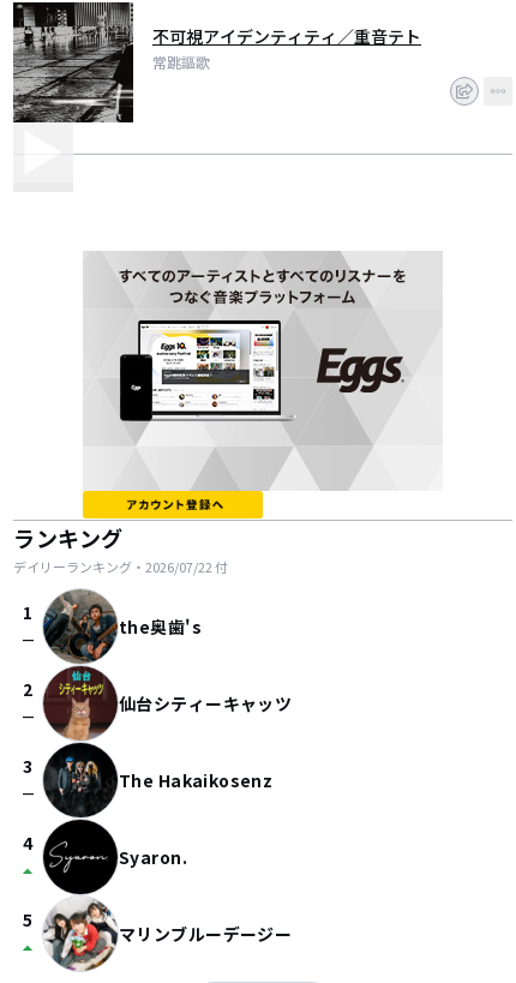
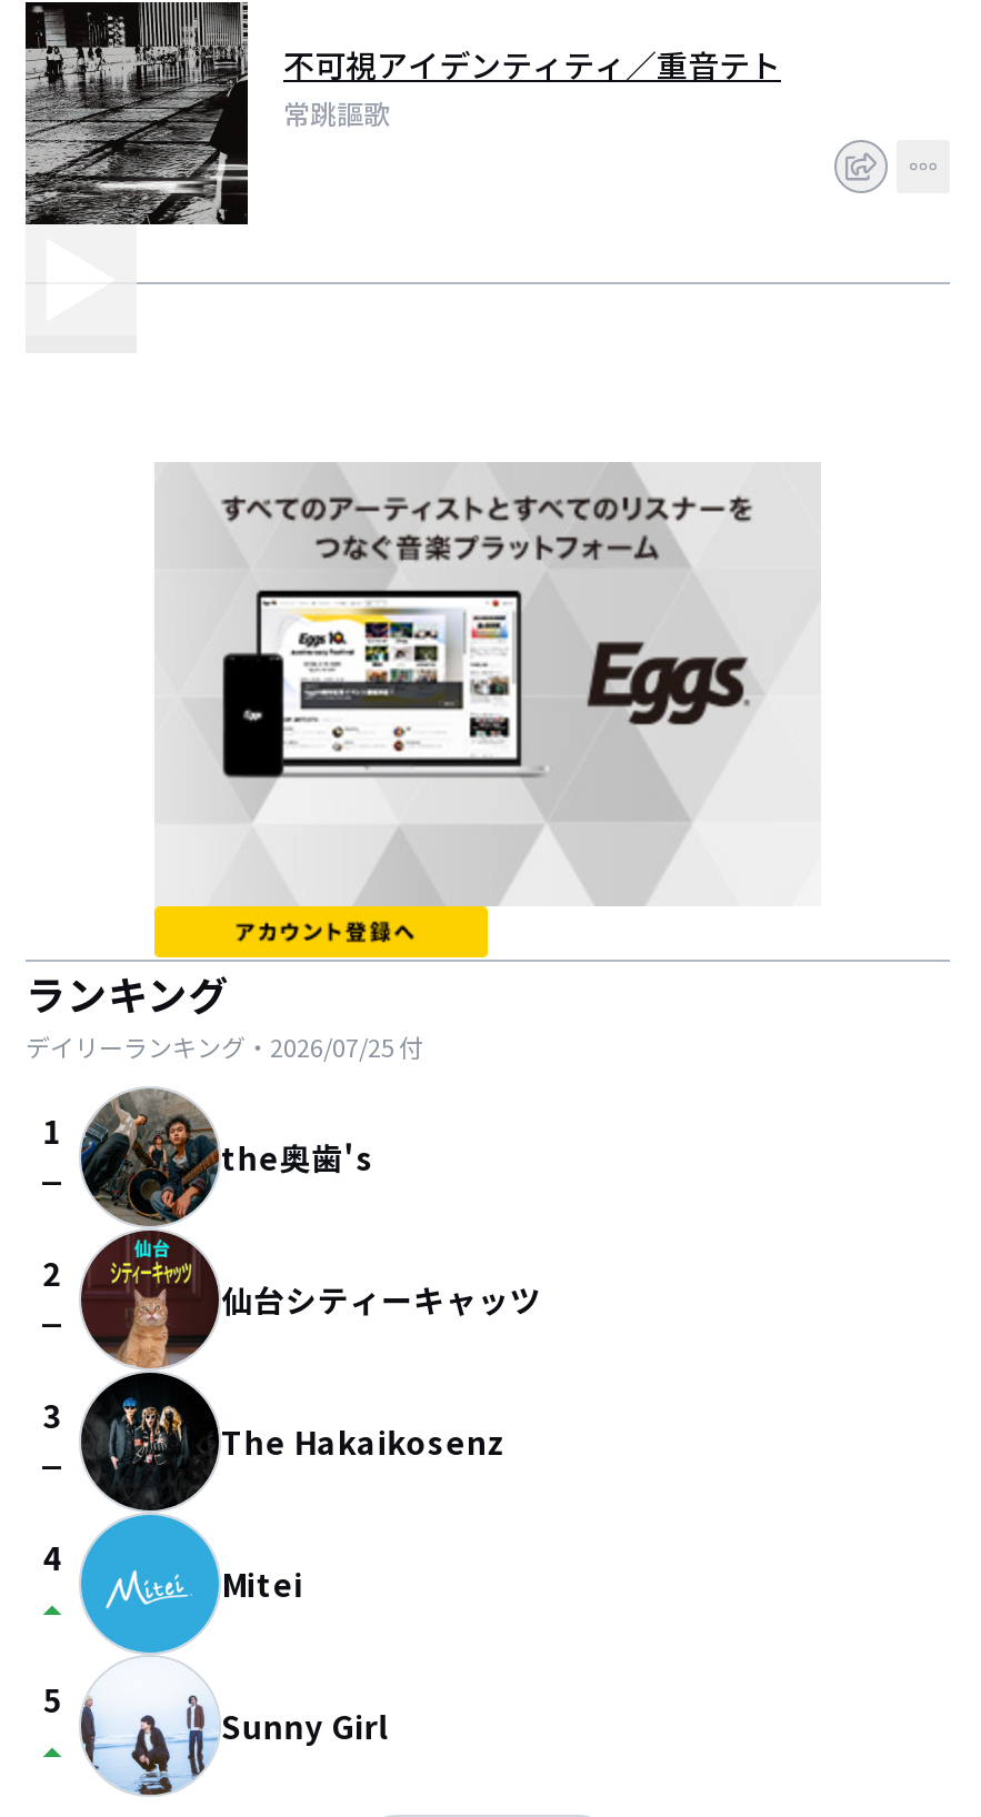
- デイリーランキング・2026/07/22付
+ デイリーランキング・2026/07/25付

- [image]
- Syaron.
+ [image]
+ Mitei

- マリンブルーデージー
+ Sunny Girl
